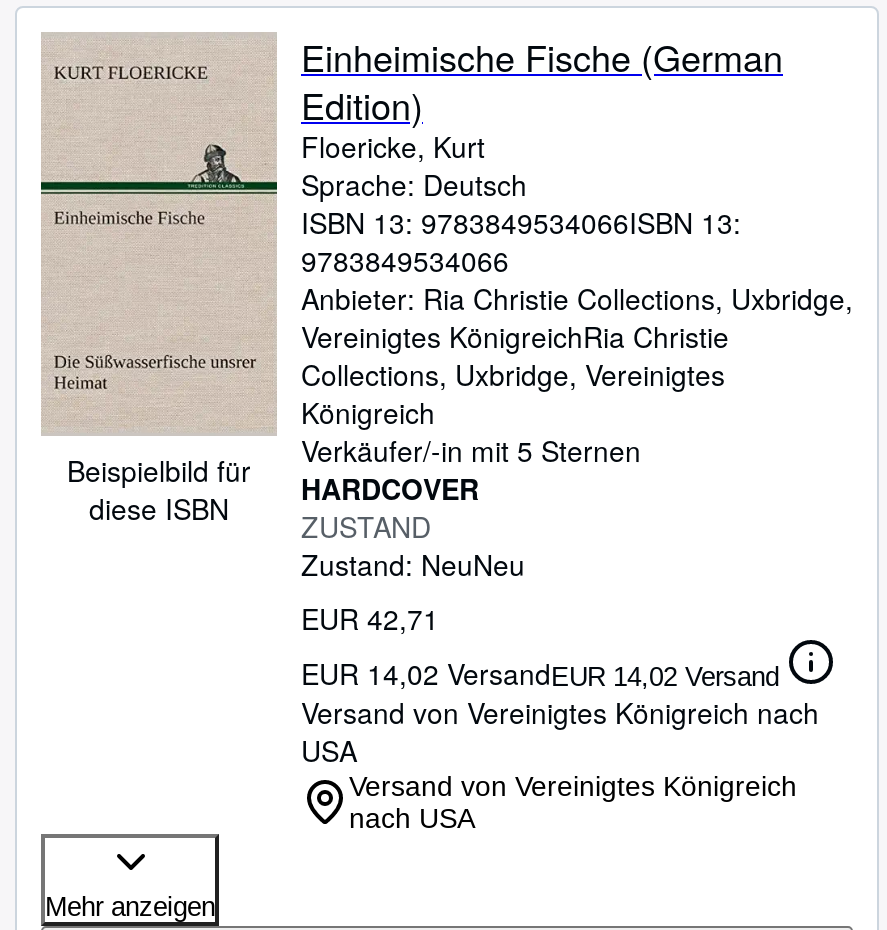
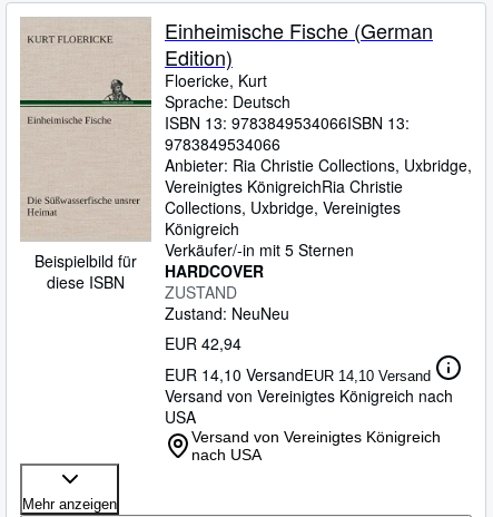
- EUR 42,71
+ EUR 42,94

- EUR 14,02 VersandEUR 14,02 Versand
+ EUR 14,10 VersandEUR 14,10 Versand
